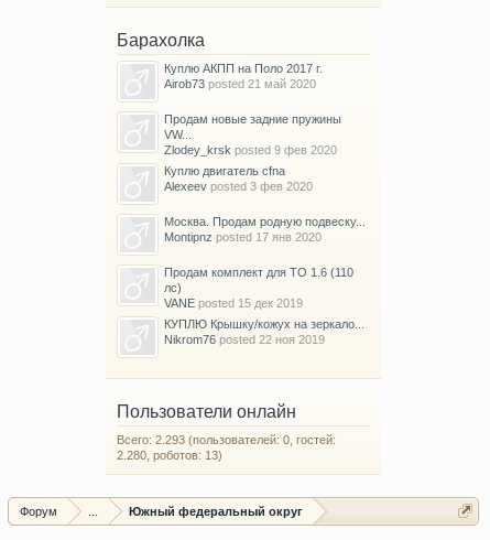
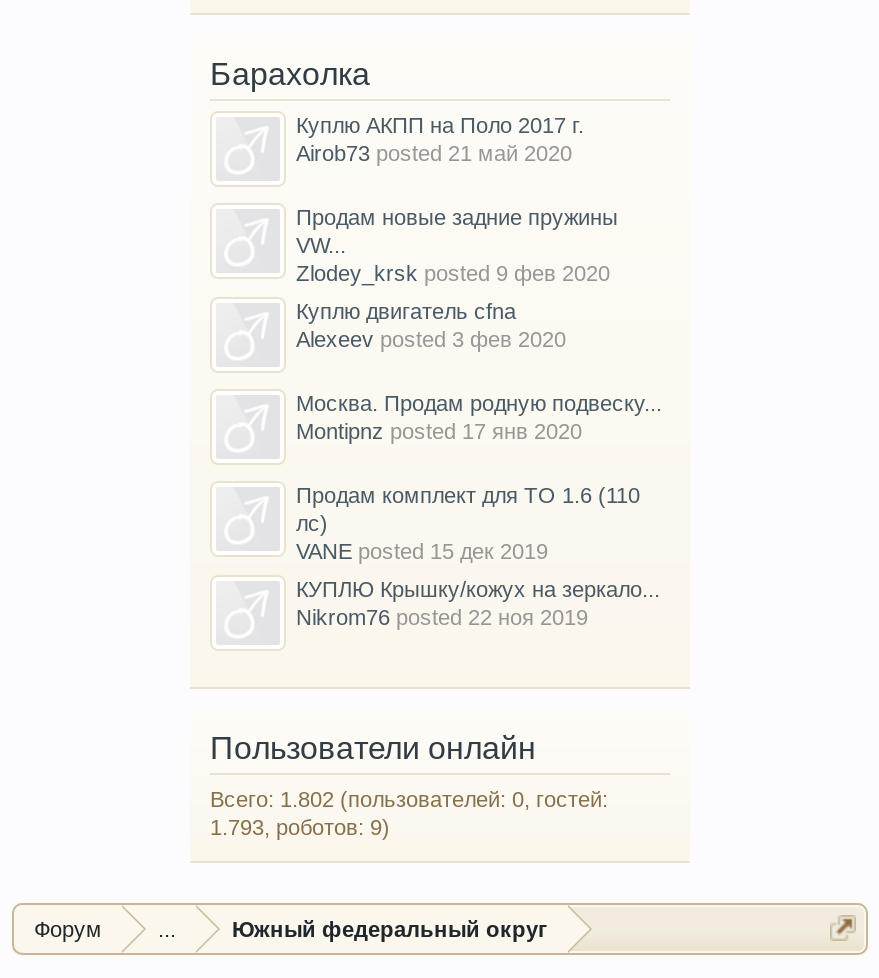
- Всего: 2.293 (пользователей: 0, гостей:
+ Всего: 1.802 (пользователей: 0, гостей:

- 2.280, роботов: 13)
+ 1.793, роботов: 9)
